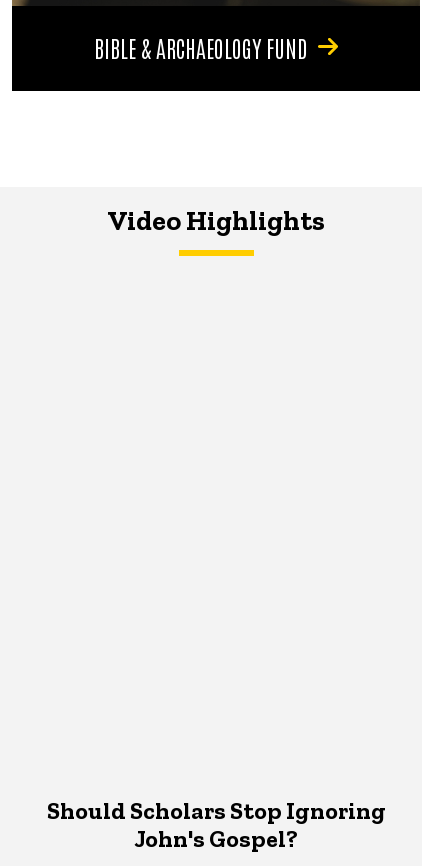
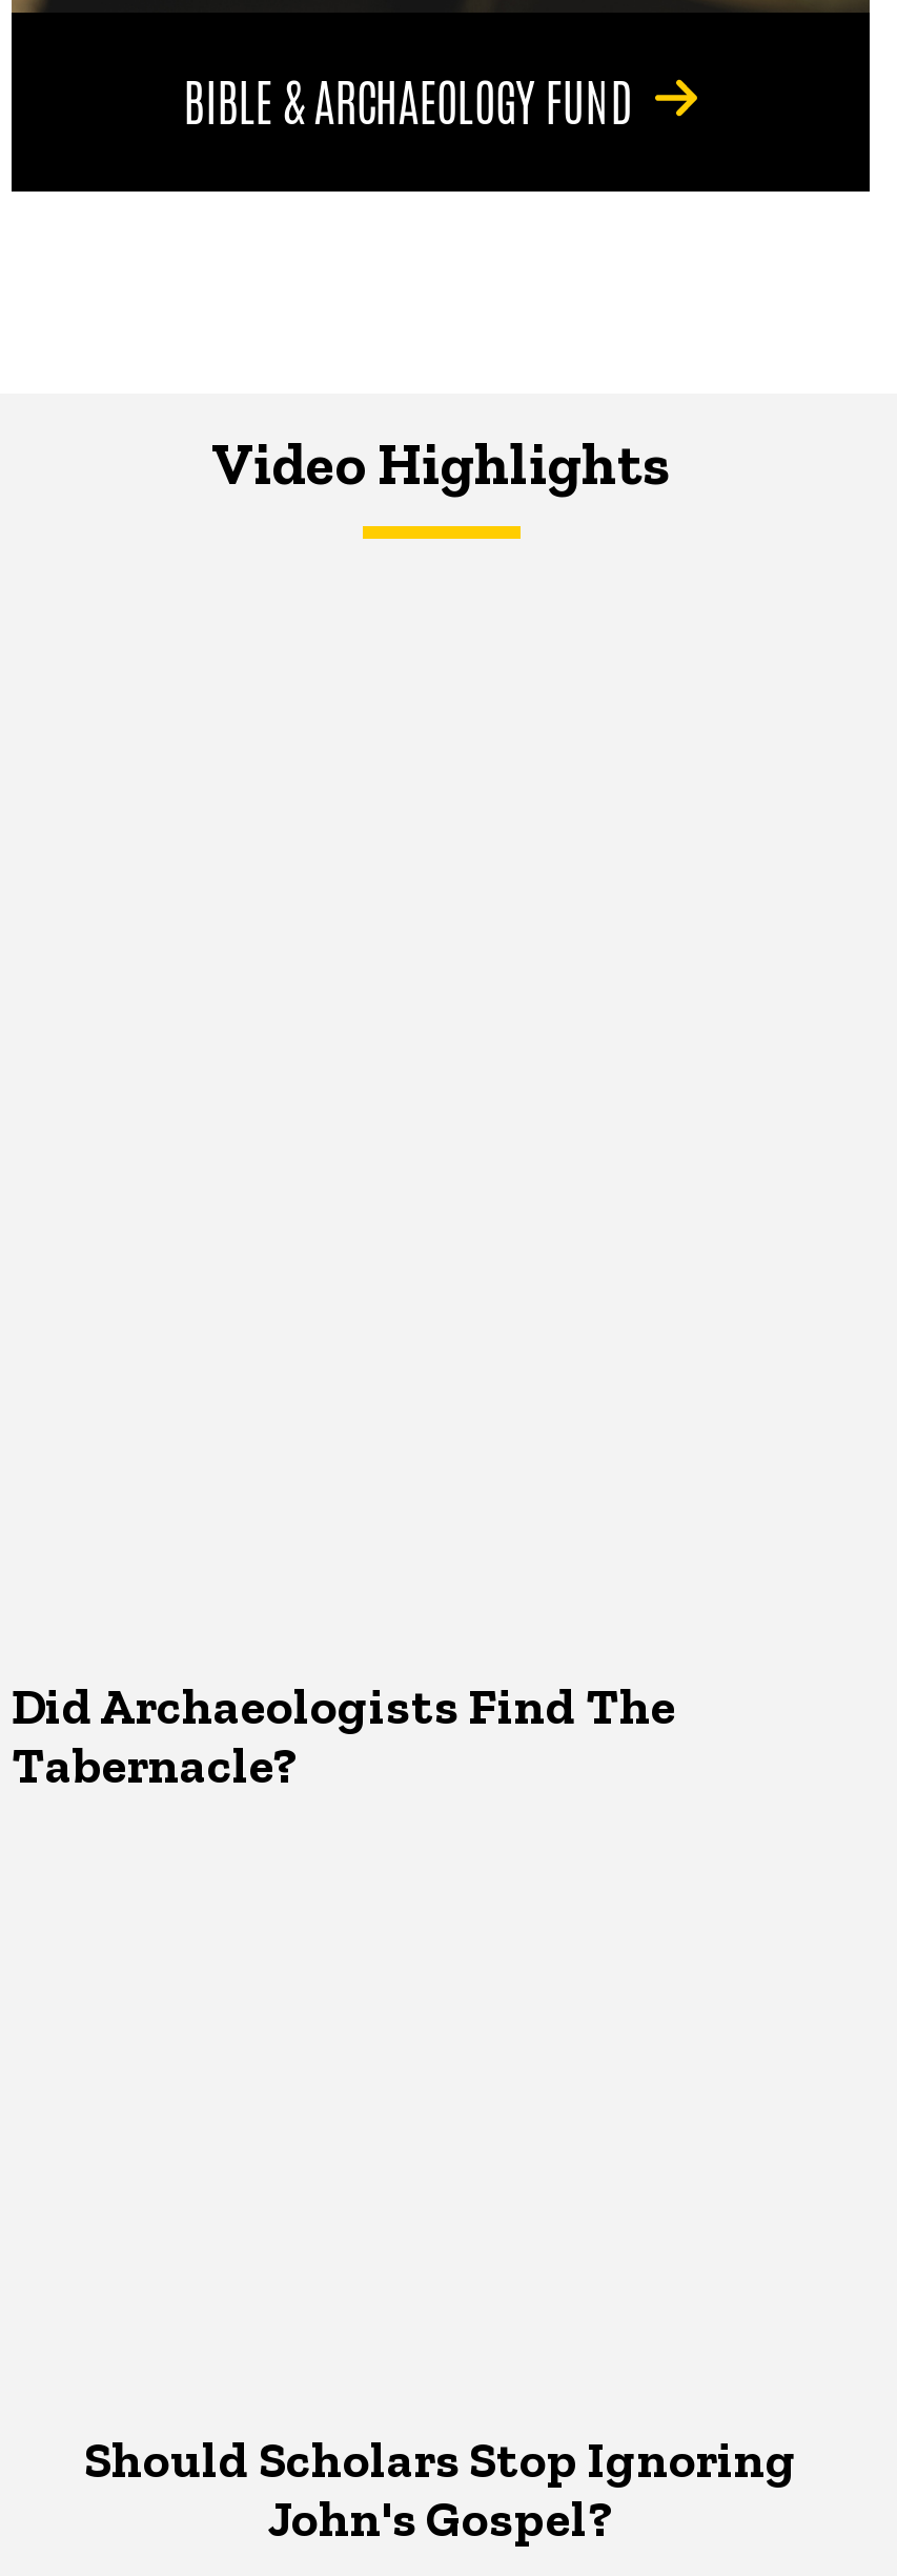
+ Did Archaeologists Find The
+ Tabernacle?
